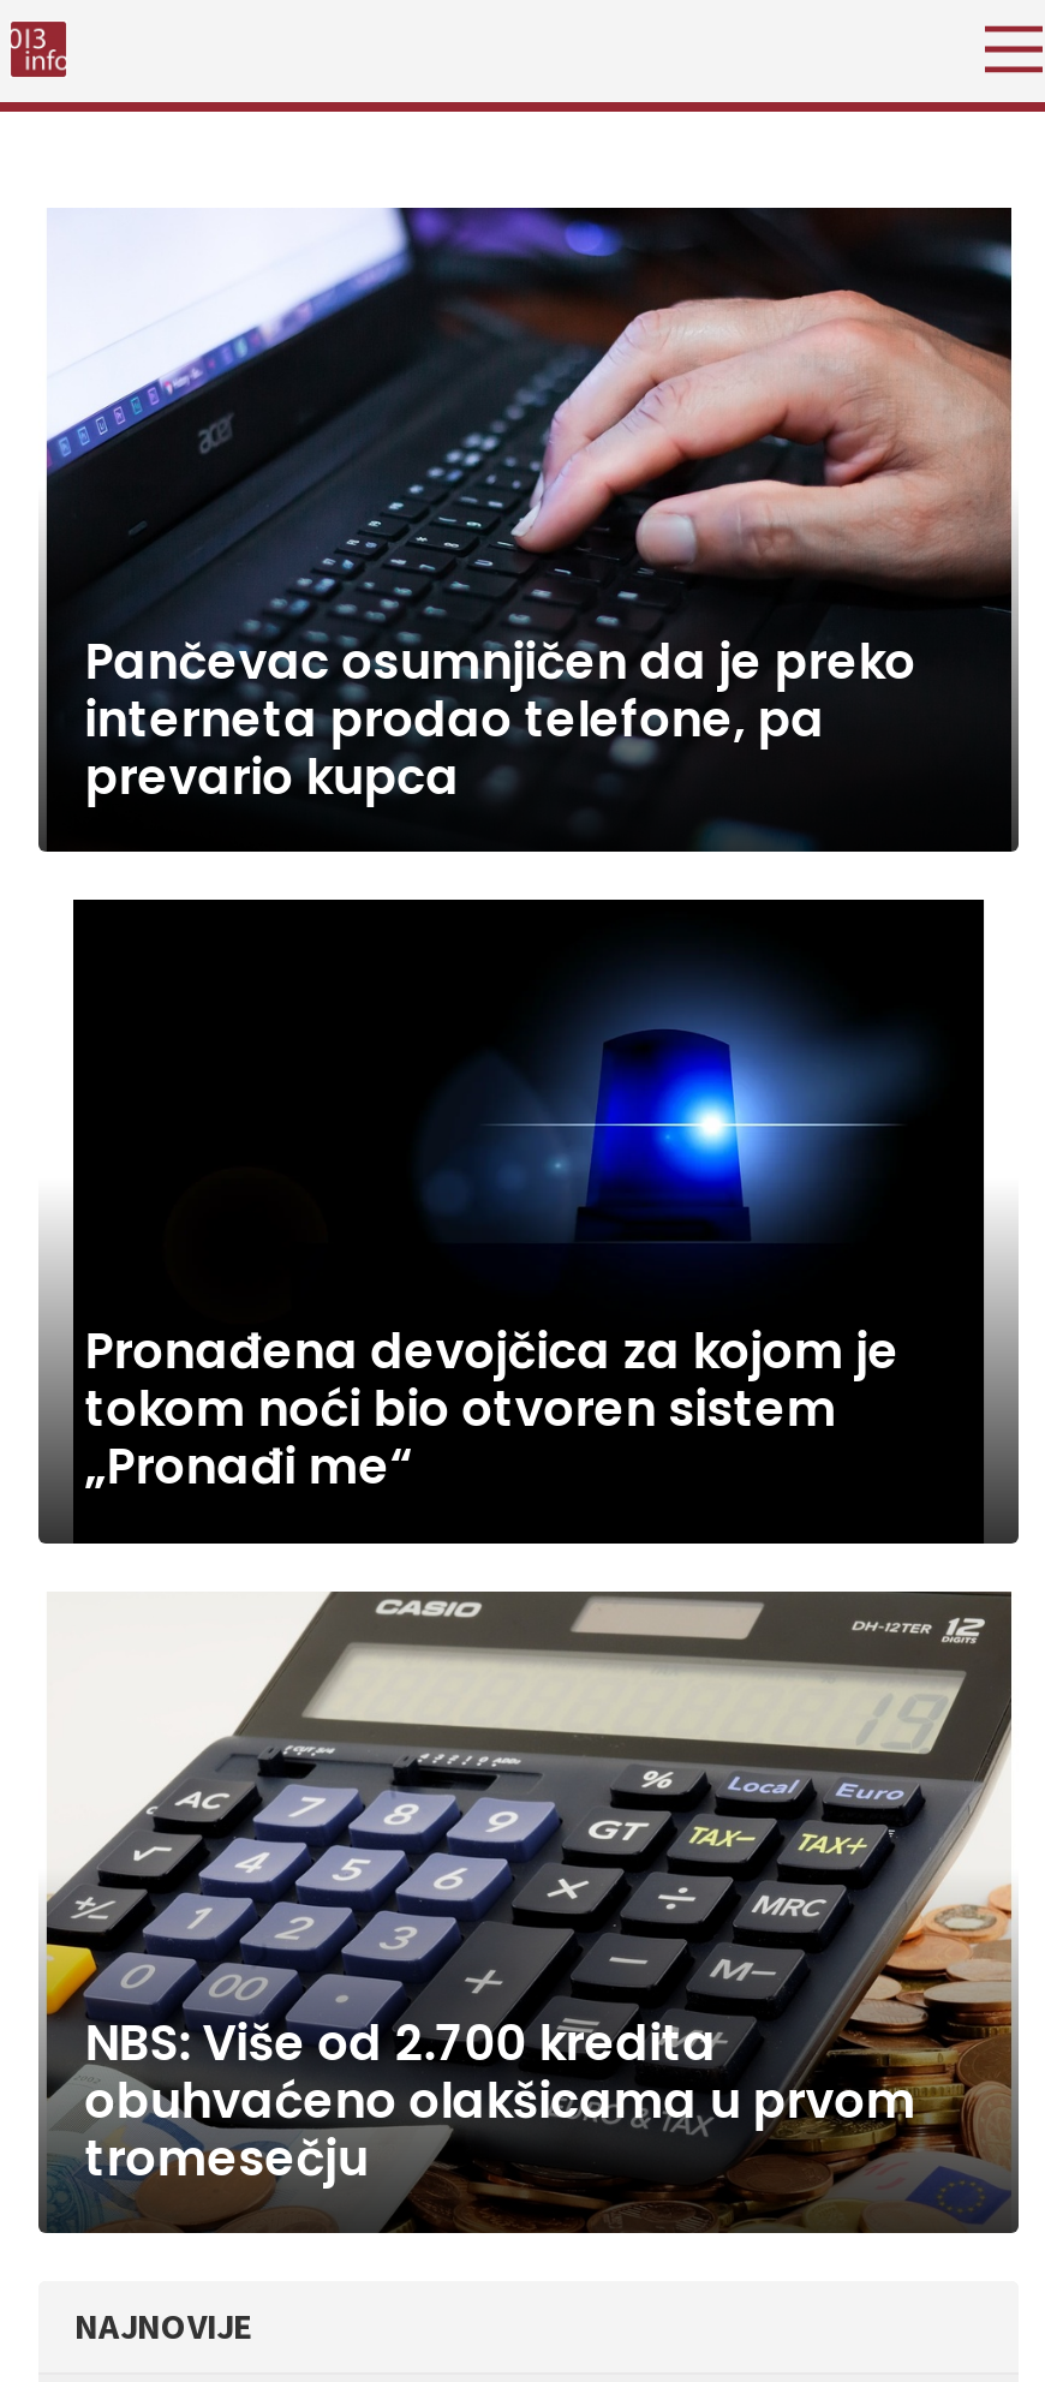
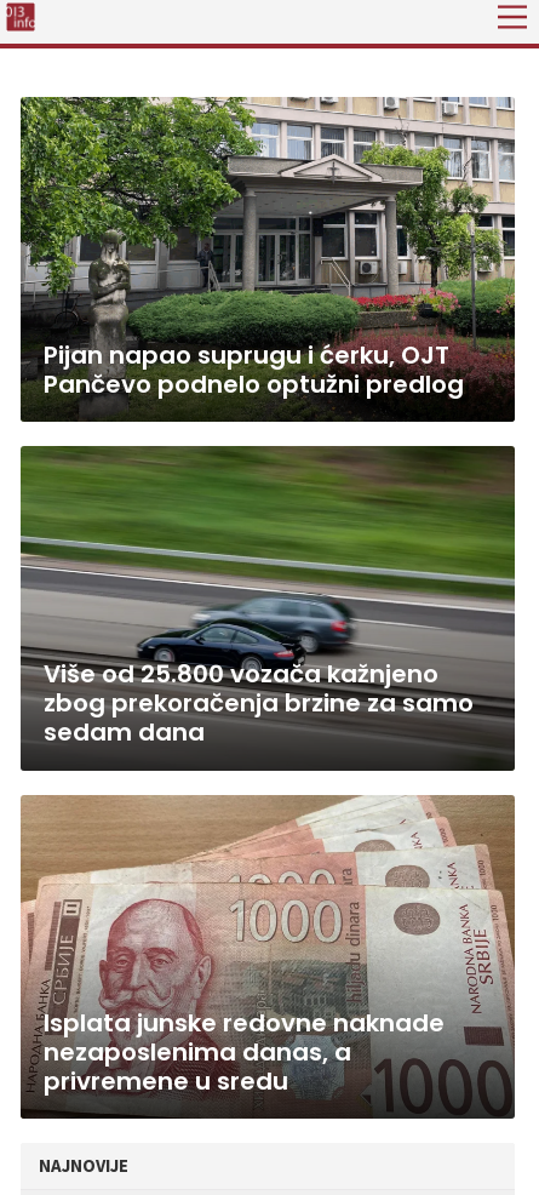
- [image]
- Pančevac osumnjičen da je preko
- interneta prodao telefone, pa
- prevario kupca
+ [image]
+ Pijan napao suprugu i ćerku, OJT
+ Pančevo podnelo optužni predlog

- [image]
- Pronađena devojčica za kojom je
- tokom noći bio otvoren sistem
- „Pronađi me“
+ [image]
+ Više od 25.800 vozača kažnjeno
+ zbog prekoračenja brzine za samo
+ sedam dana

- [image]
- NBS: Više od 2.700 kredita
- obuhvaćeno olakšicama u prvom
- tromesečju
+ [image]
+ Isplata junske redovne naknade
+ nezaposlenima danas, a
+ privremene u sredu
